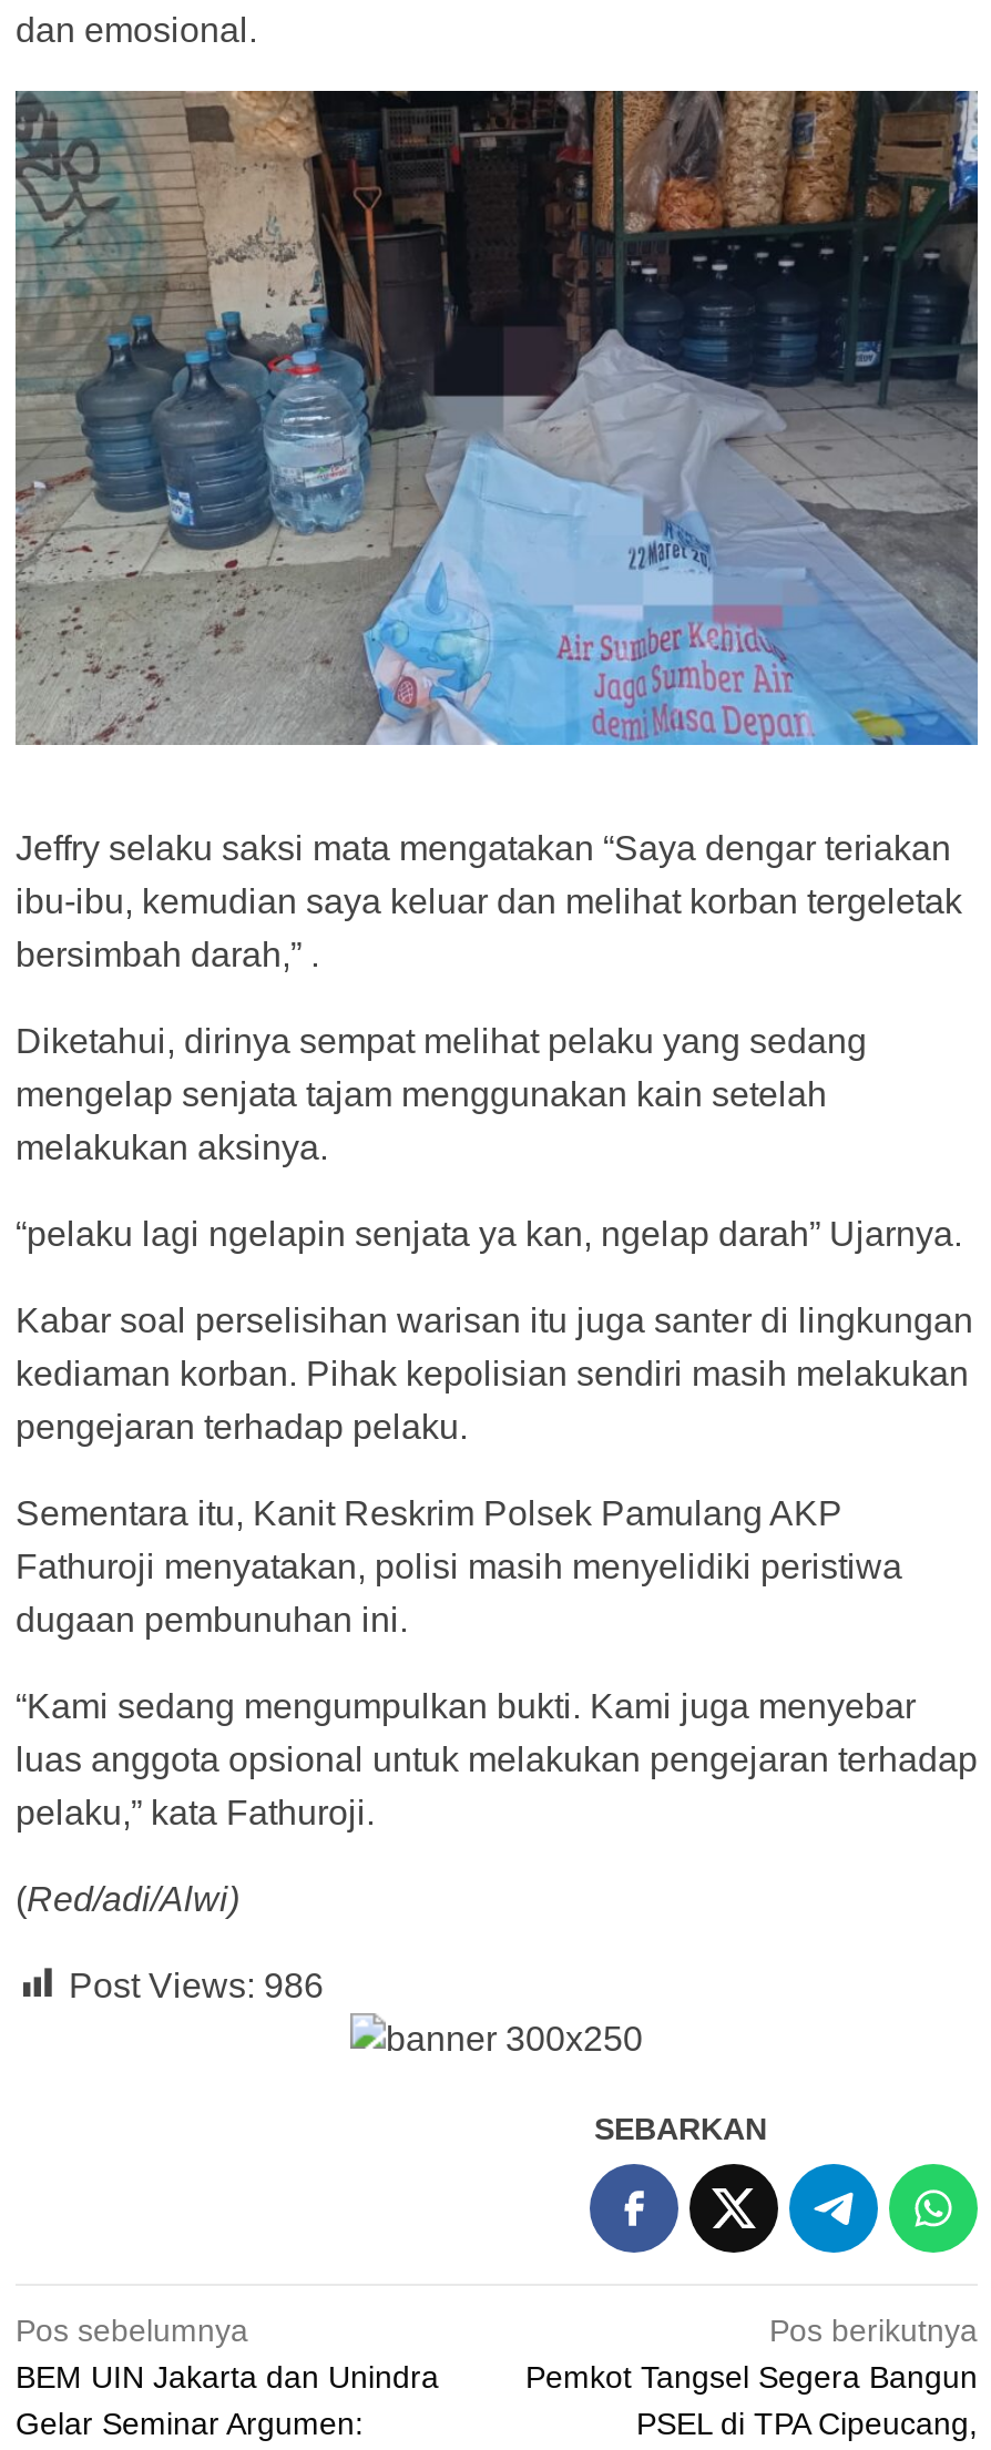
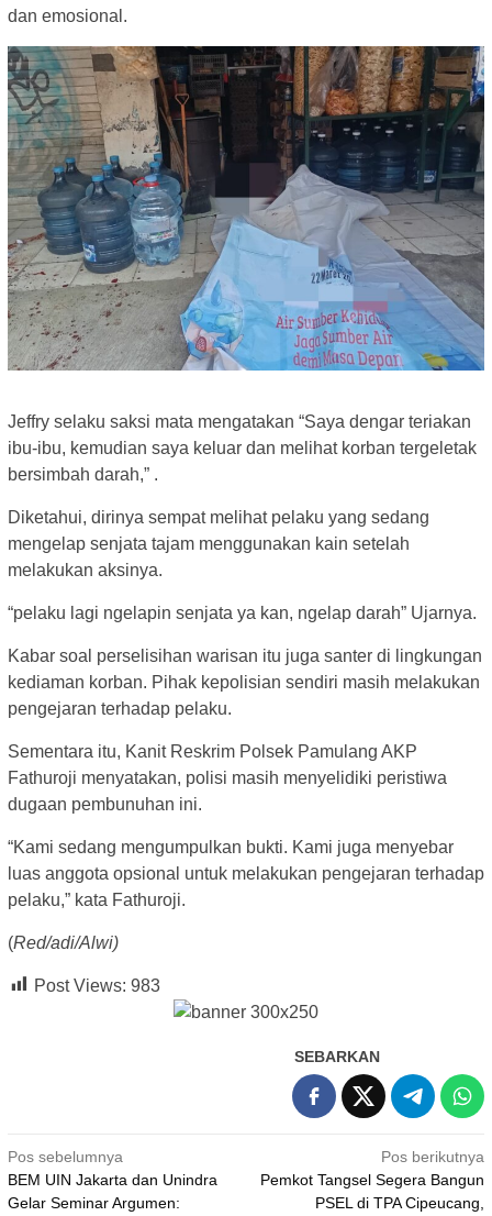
- Post Views: 986
+ Post Views: 983
